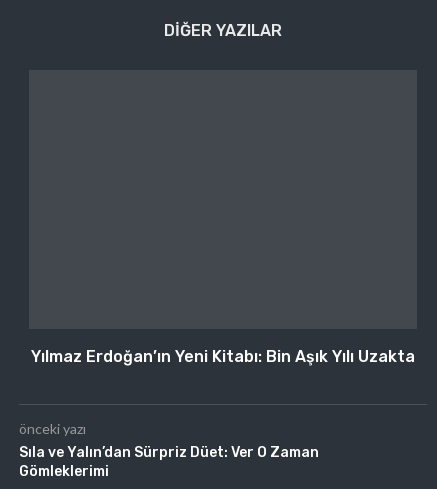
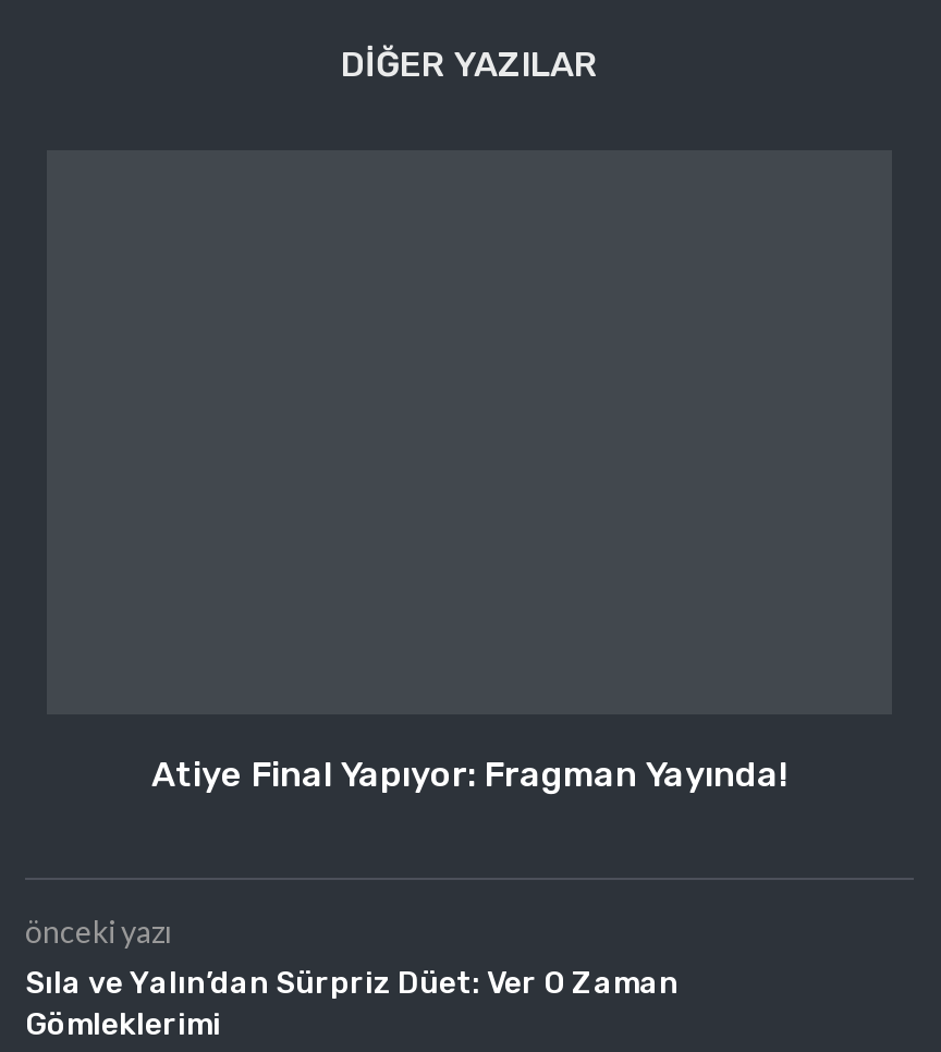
- Yılmaz Erdoğan’ın Yeni Kitabı: Bin Aşık Yılı Uzakta
+ Atiye Final Yapıyor: Fragman Yayında!
